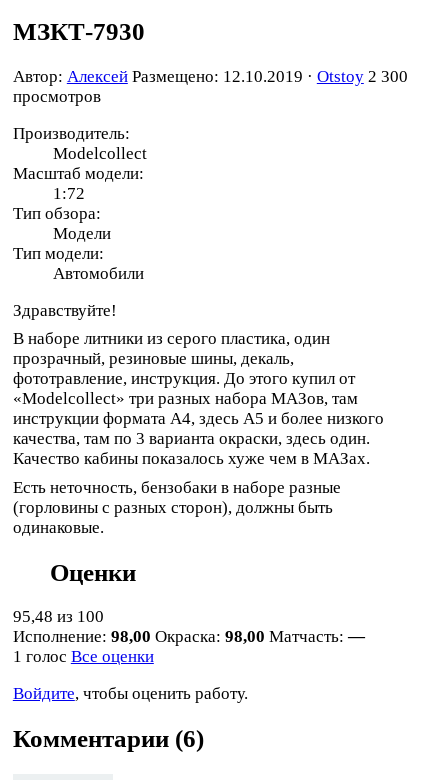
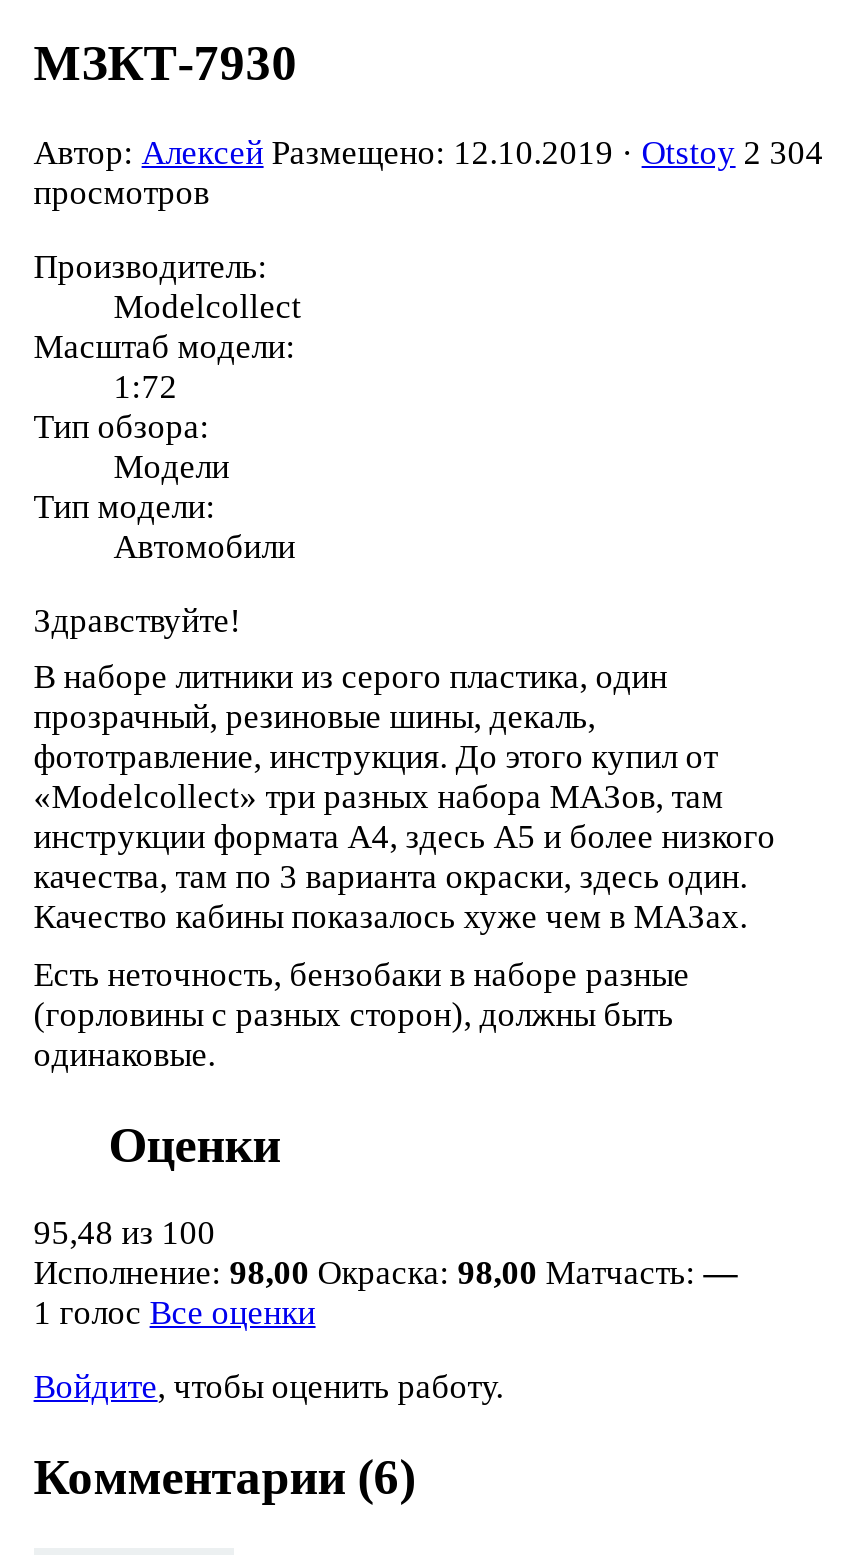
- Автор: Алексей Размещено: 12.10.2019 · Otstoy 2 300
+ Автор: Алексей Размещено: 12.10.2019 · Otstoy 2 304
